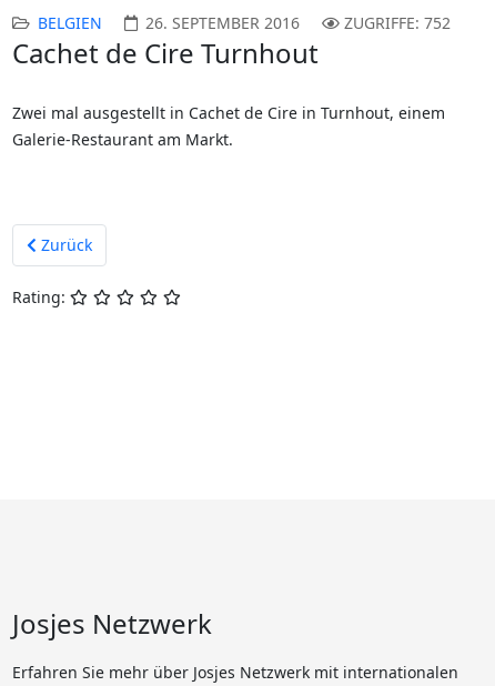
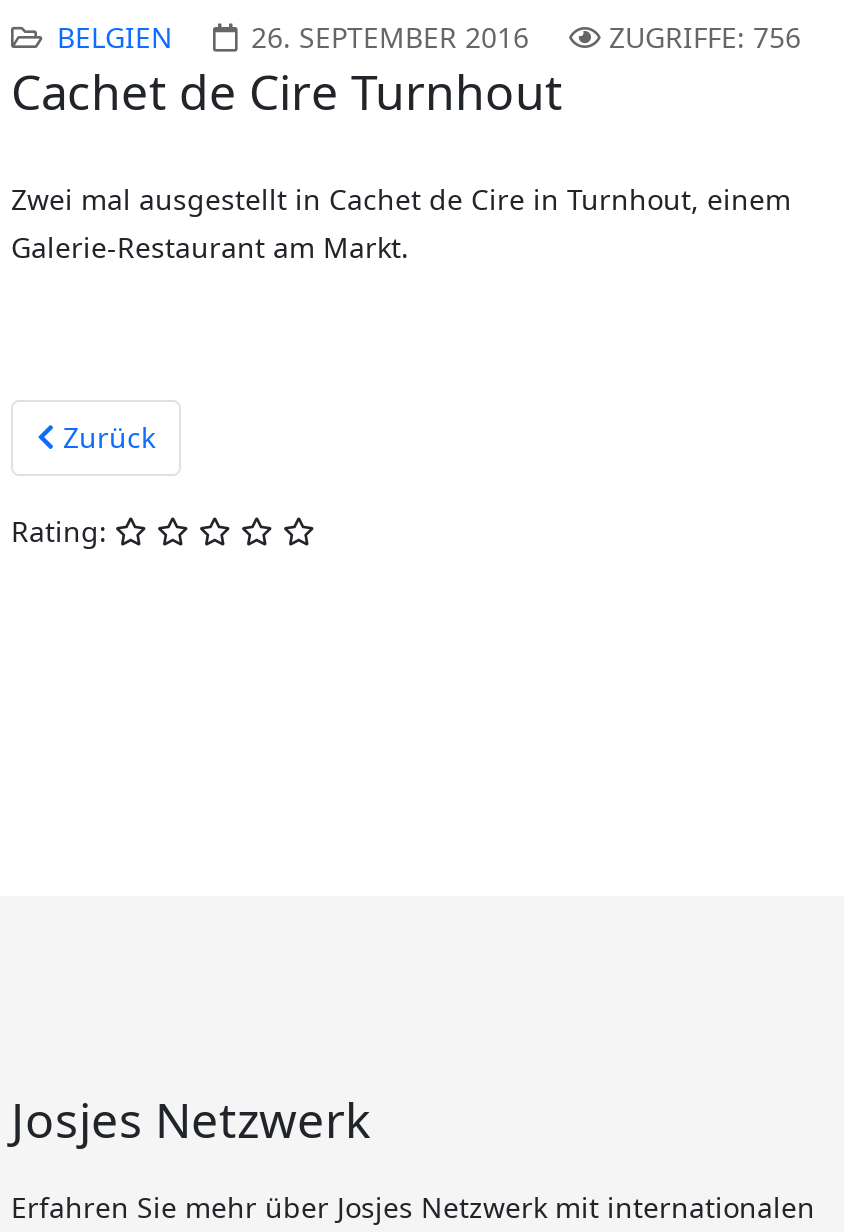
- ZUGRIFFE: 752
+ ZUGRIFFE: 756
